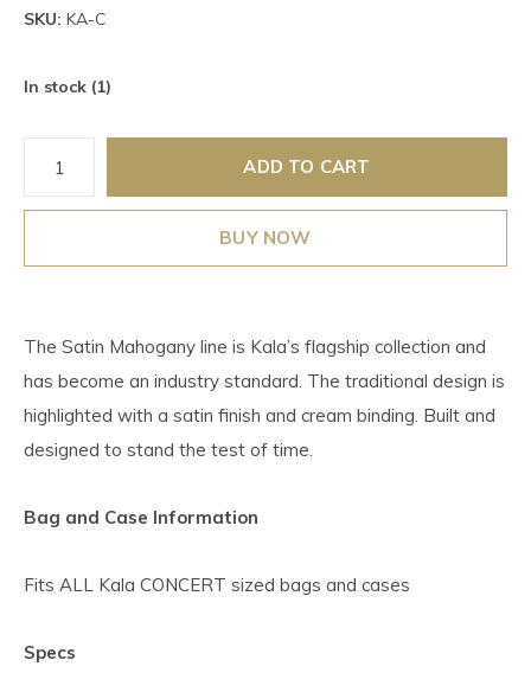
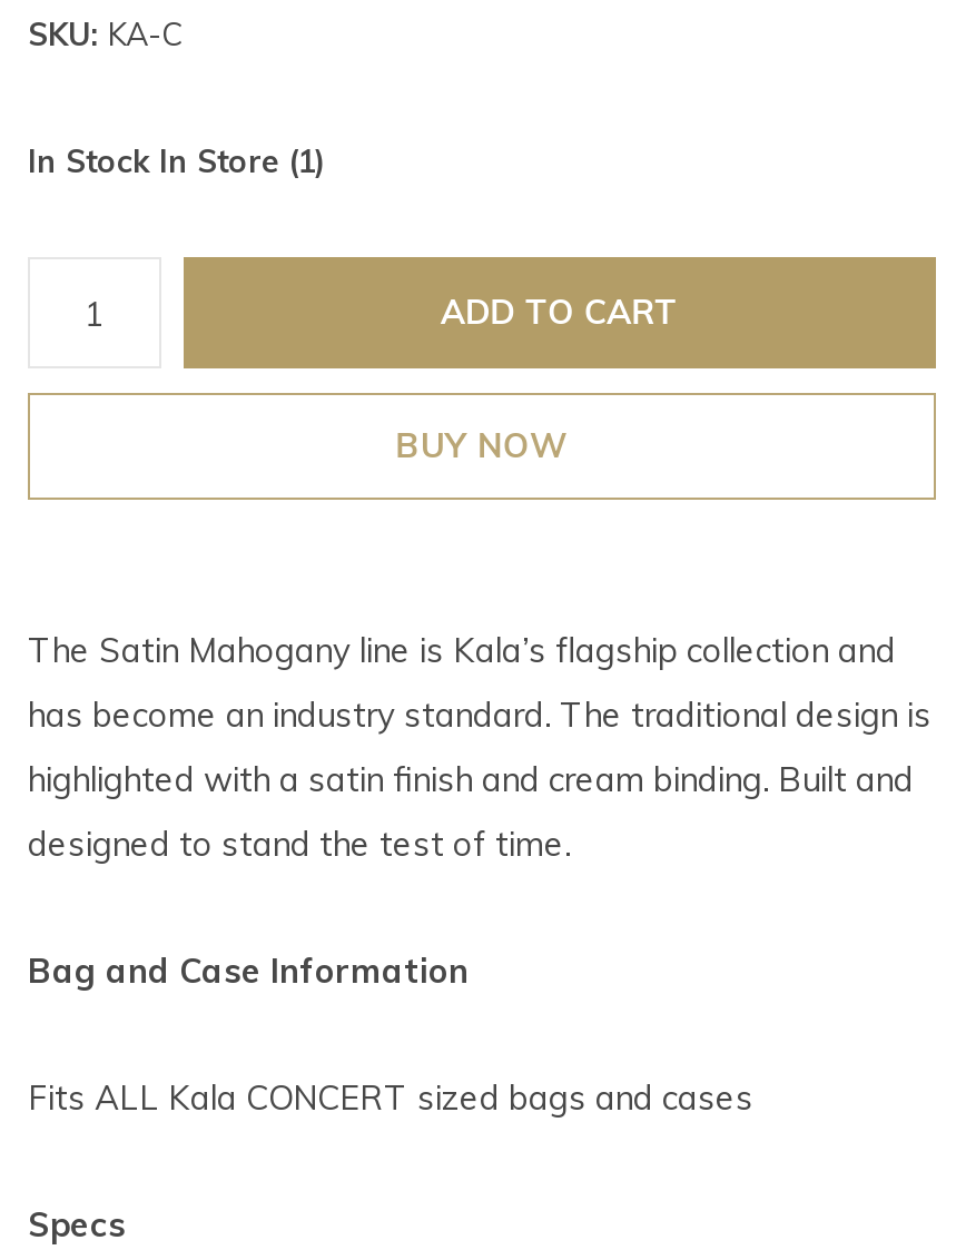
- In stock (1)
+ In Stock In Store (1)
